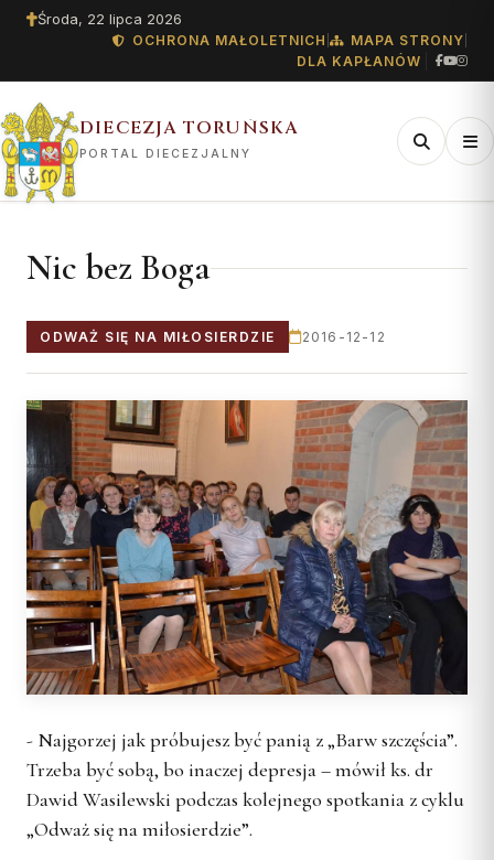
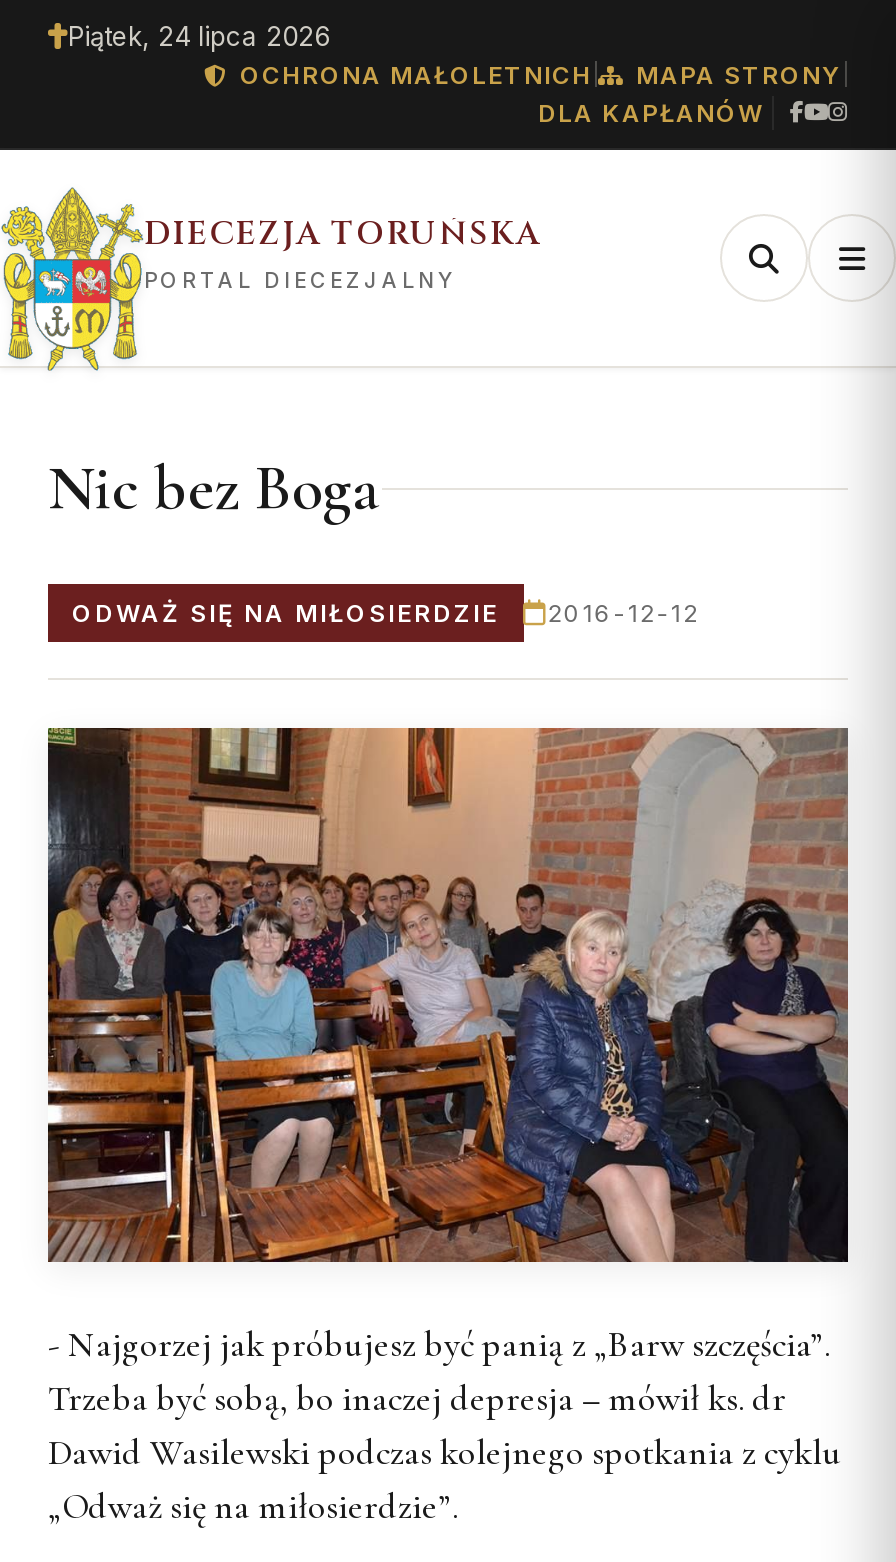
- Środa, 22 lipca 2026
+ Piątek, 24 lipca 2026
